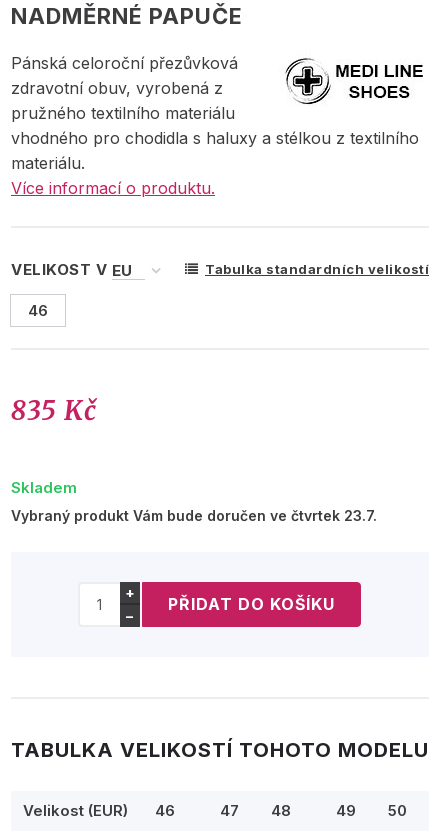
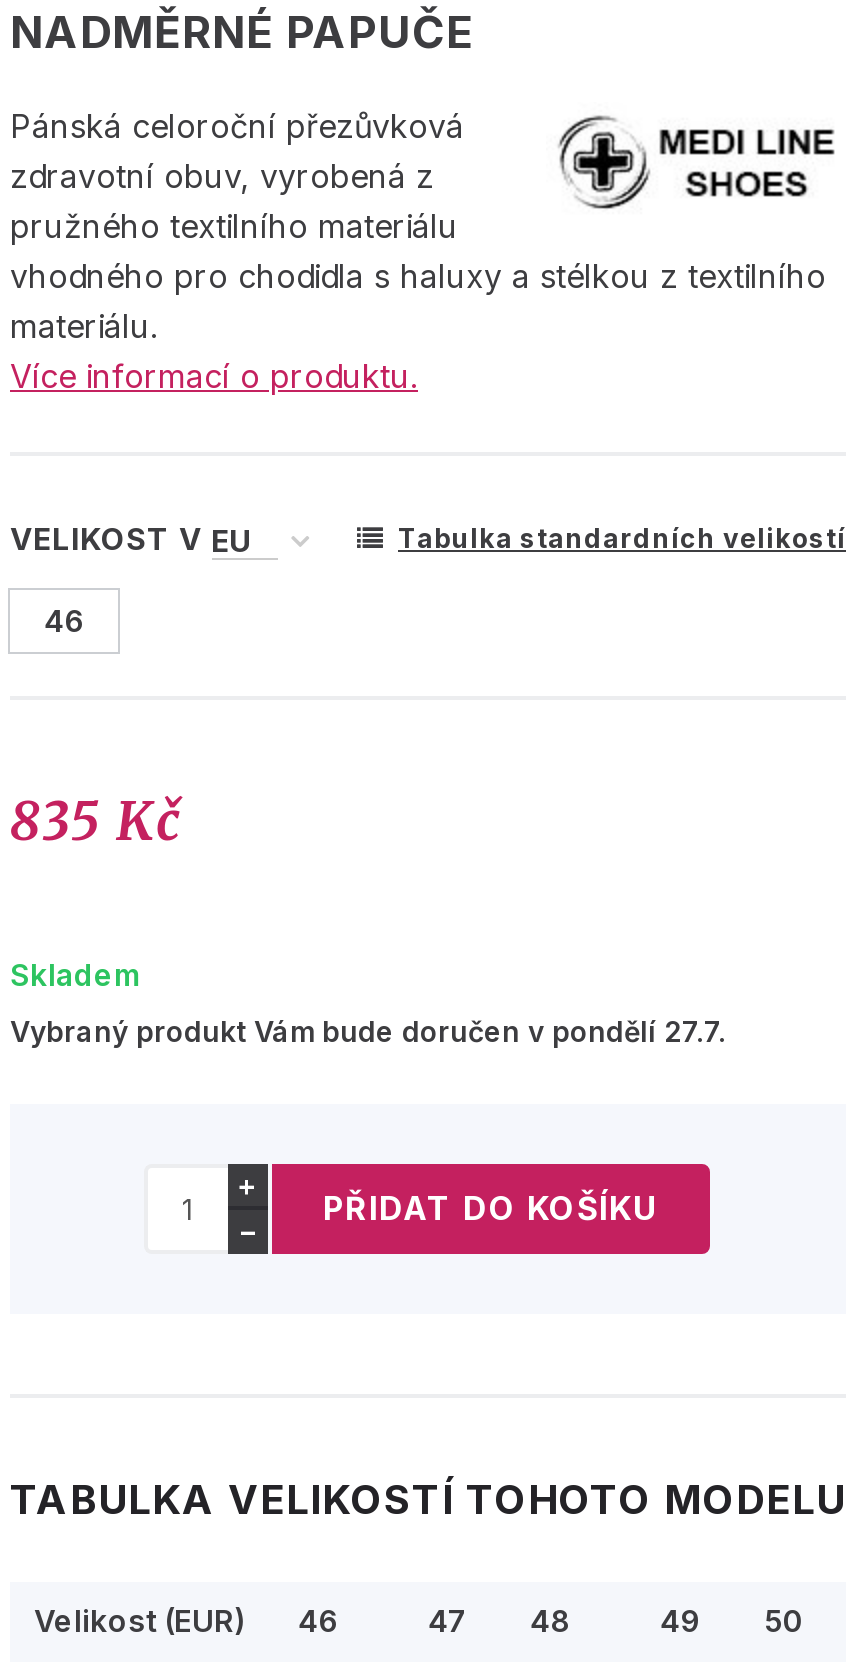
- Vybraný produkt Vám bude doručen ve čtvrtek 23.7.
+ Vybraný produkt Vám bude doručen v pondělí 27.7.
